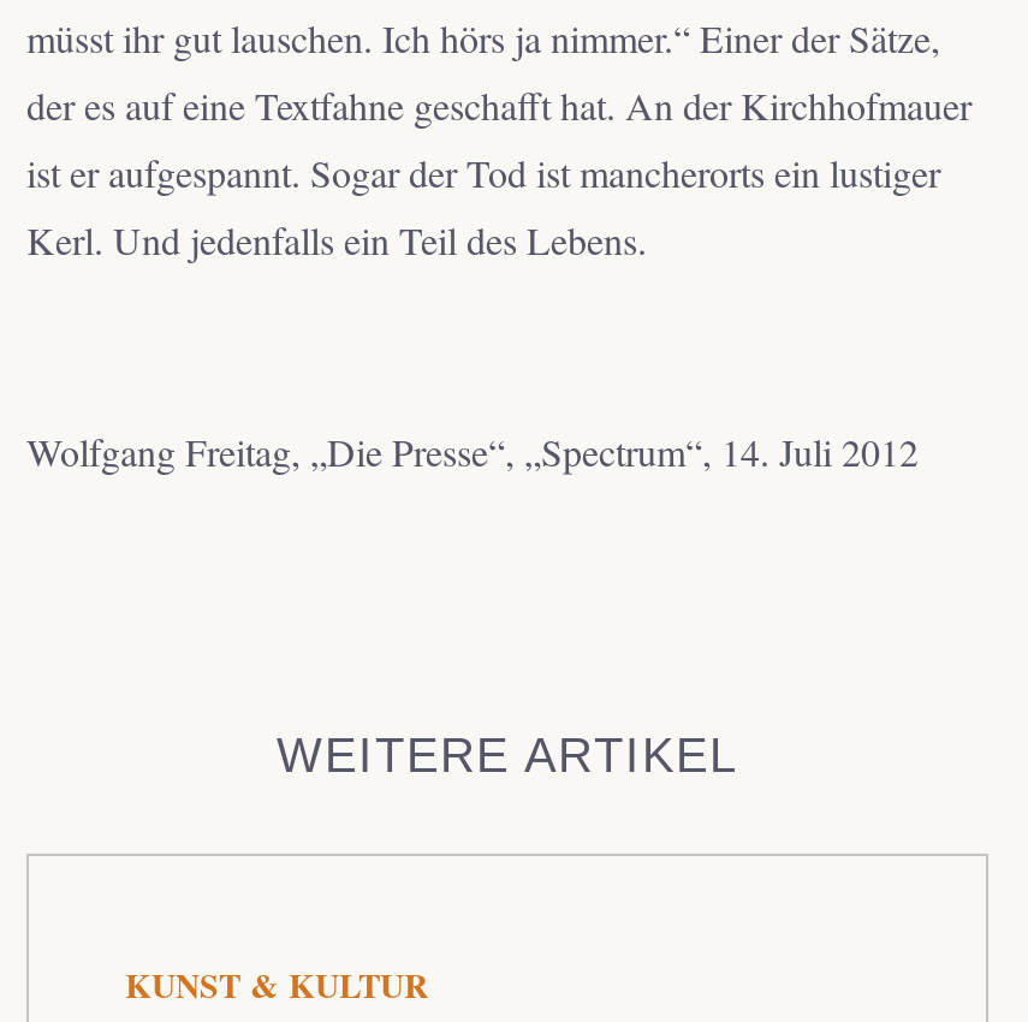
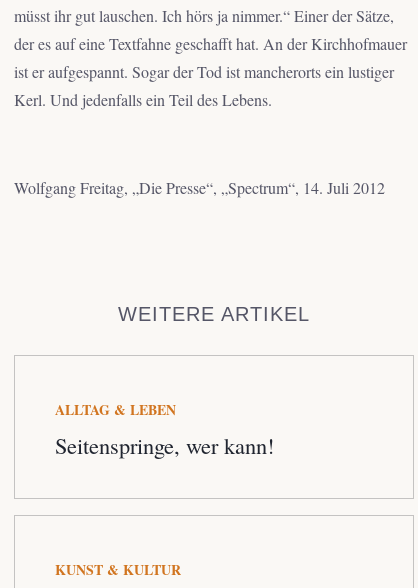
+ ALLTAG & LEBEN
+ Seitenspringe, wer kann!
